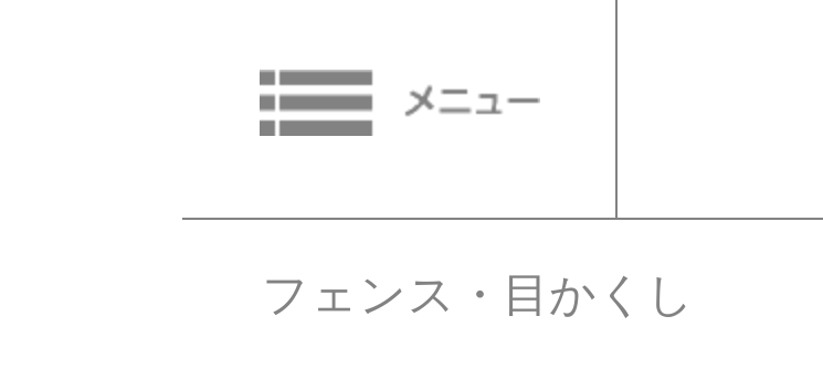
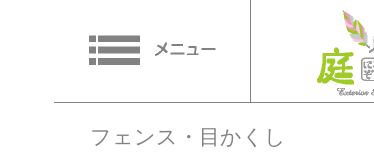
+ [image]
